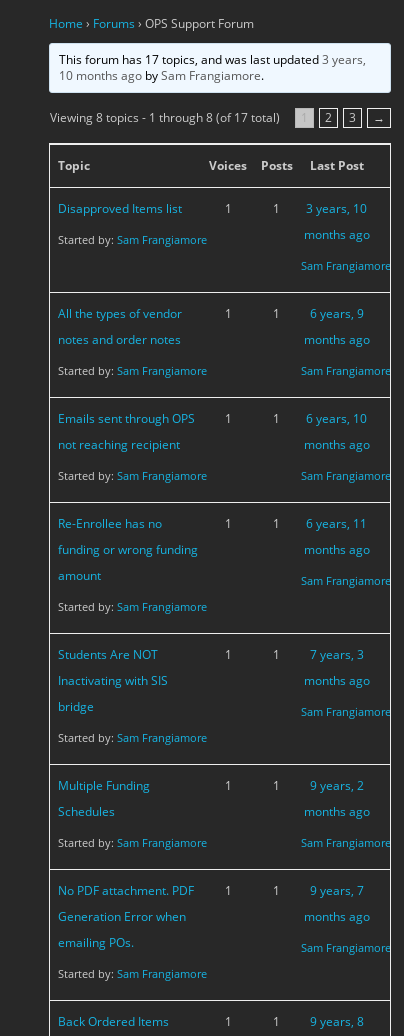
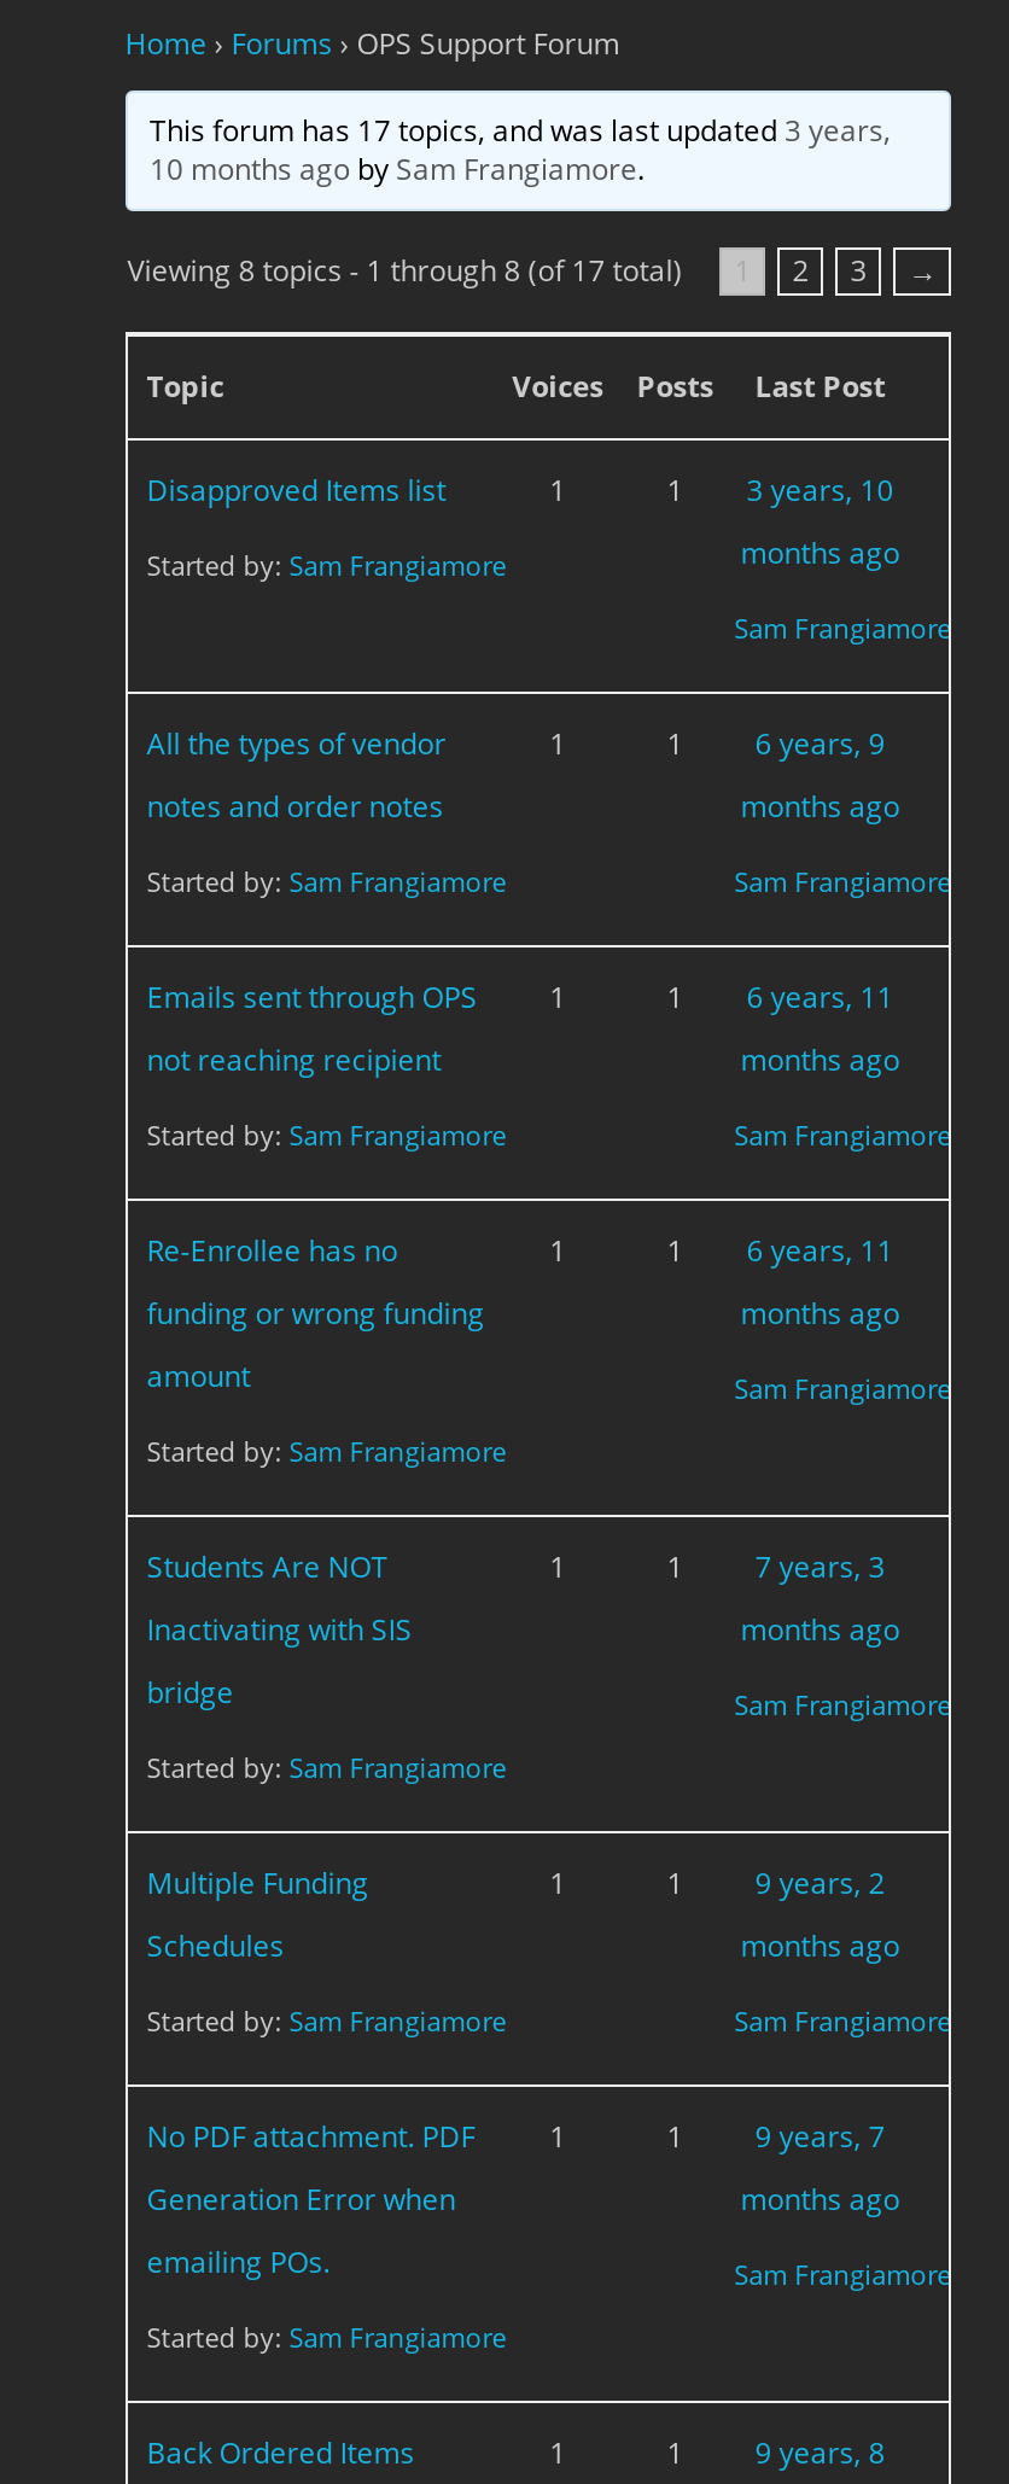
- 1 6 years, 10
+ 1 6 years, 11
